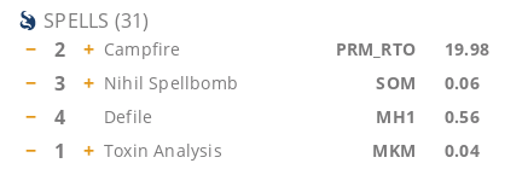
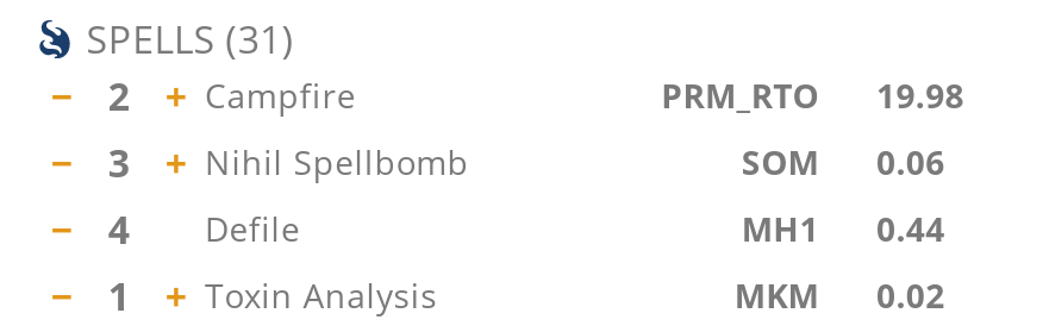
- MH1 0.56
+ MH1 0.44

- MKM 0.04
+ MKM 0.02
